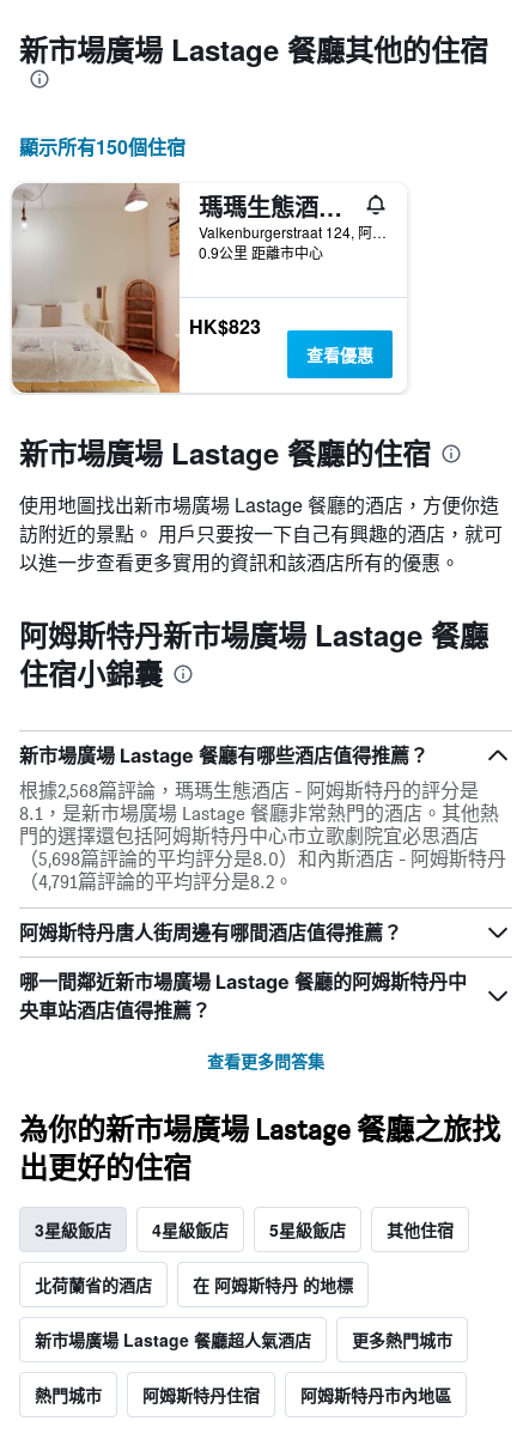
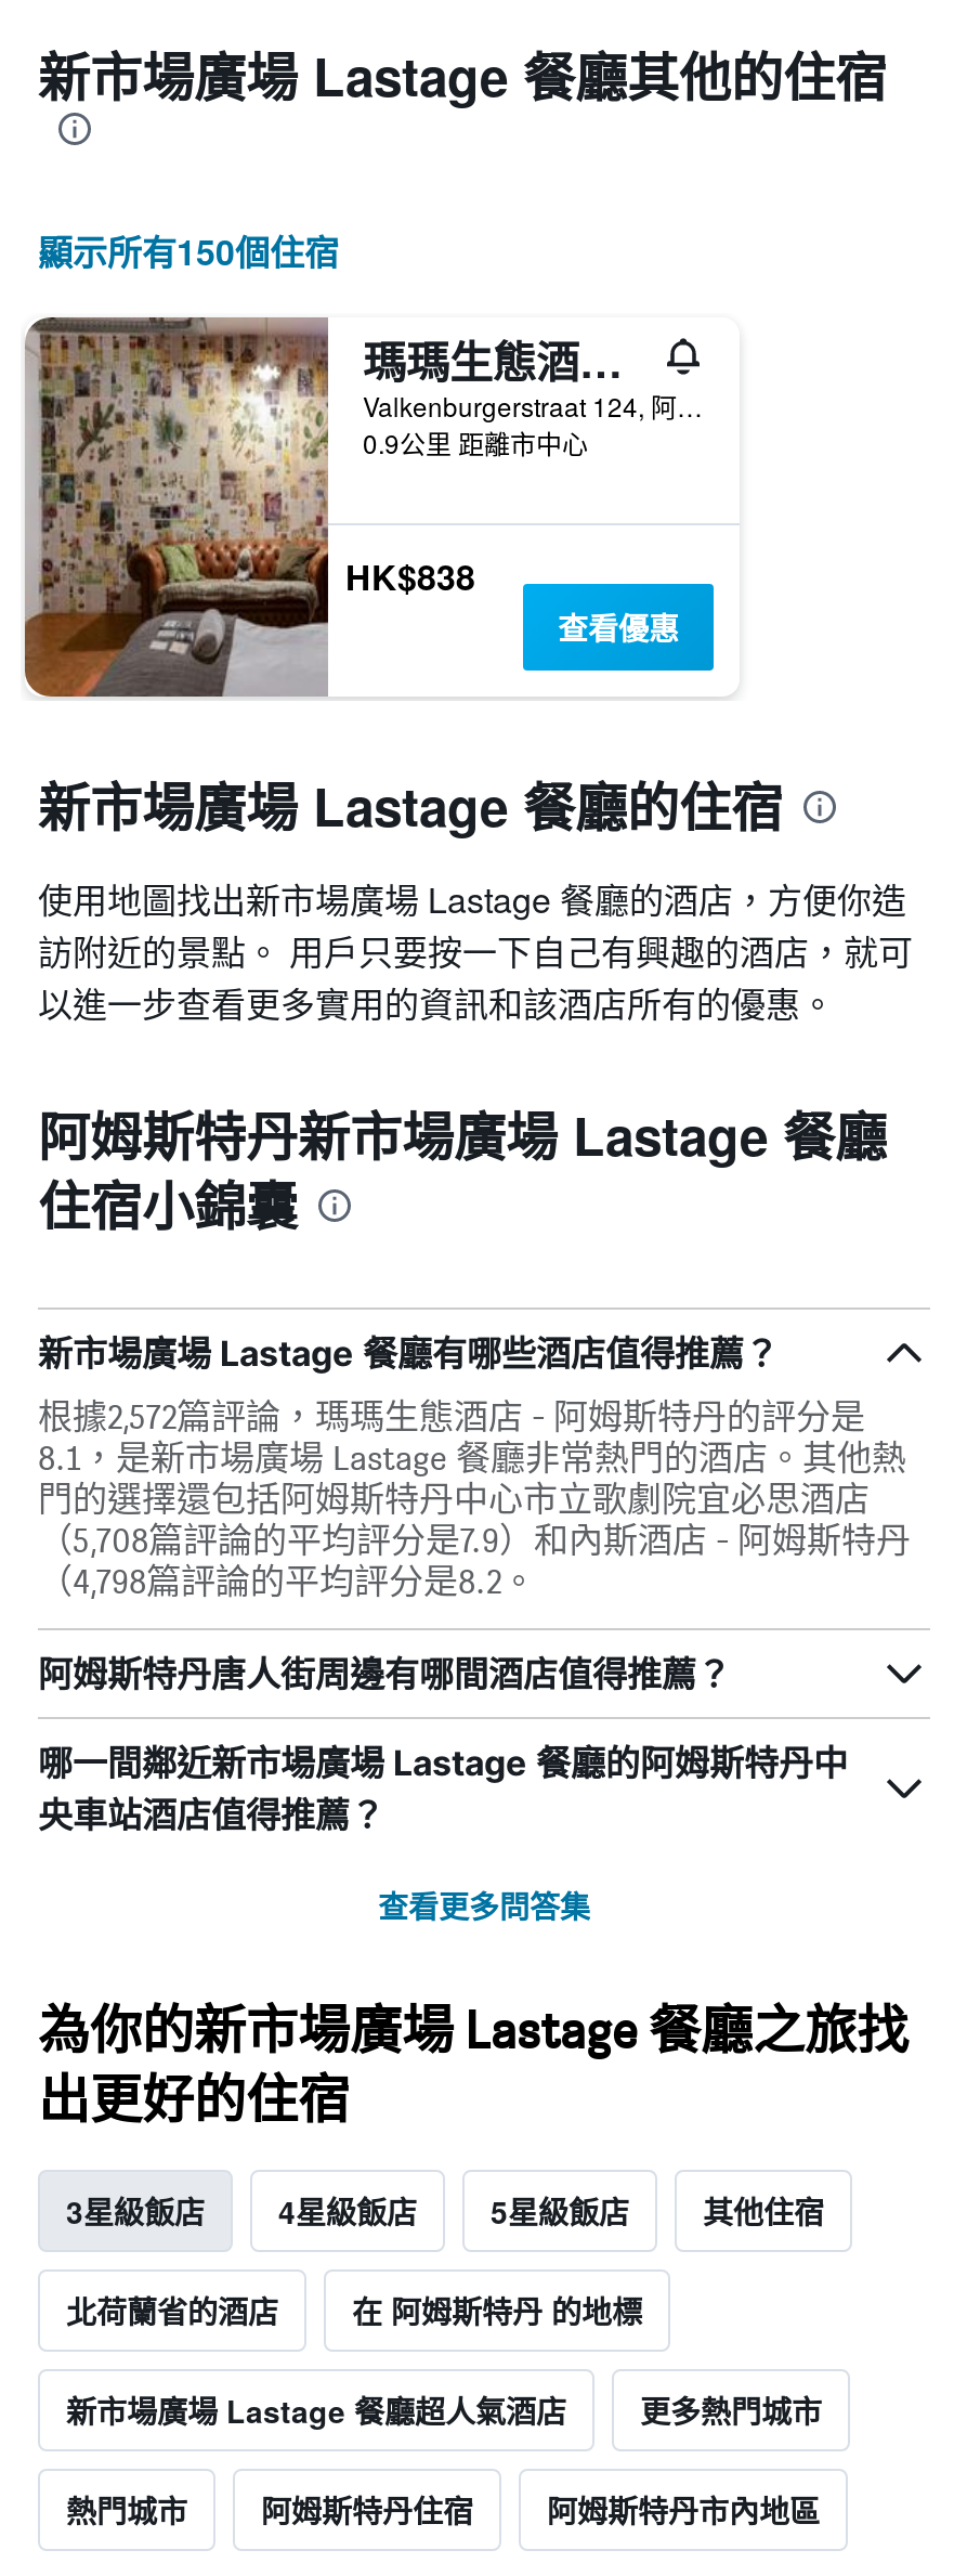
- [image]
- HK$823
+ [image]
+ HK$838

- 根據2,568篇評論，瑪瑪生態酒店 - 阿姆斯特丹的評分是
+ 根據2,572篇評論，瑪瑪生態酒店 - 阿姆斯特丹的評分是

- （5,698篇評論的平均評分是8.0）和內斯酒店 - 阿姆斯特丹
+ （5,708篇評論的平均評分是7.9）和內斯酒店 - 阿姆斯特丹

- （4,791篇評論的平均評分是8.2。
+ （4,798篇評論的平均評分是8.2。
